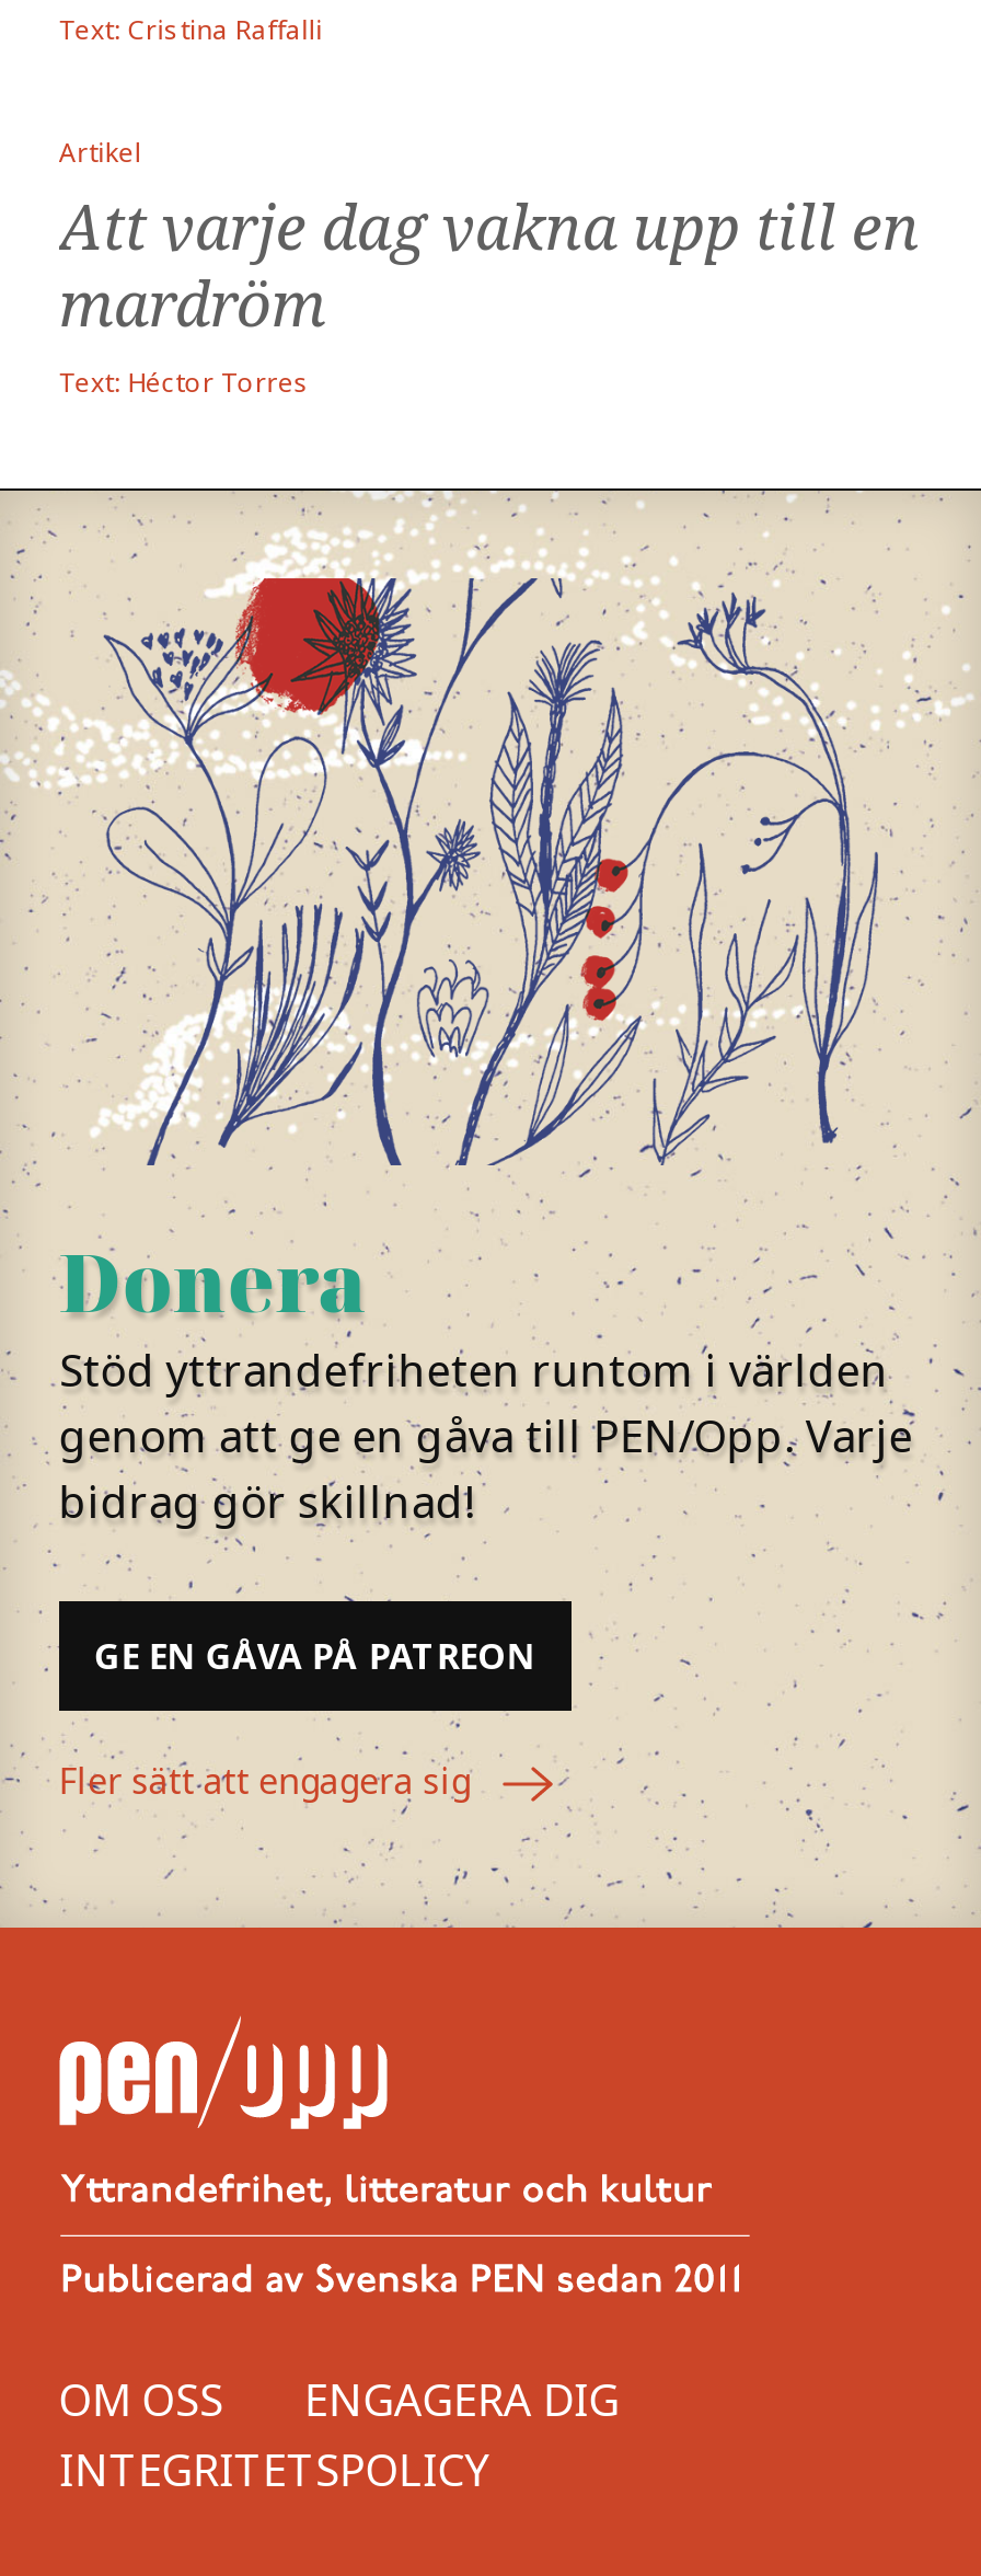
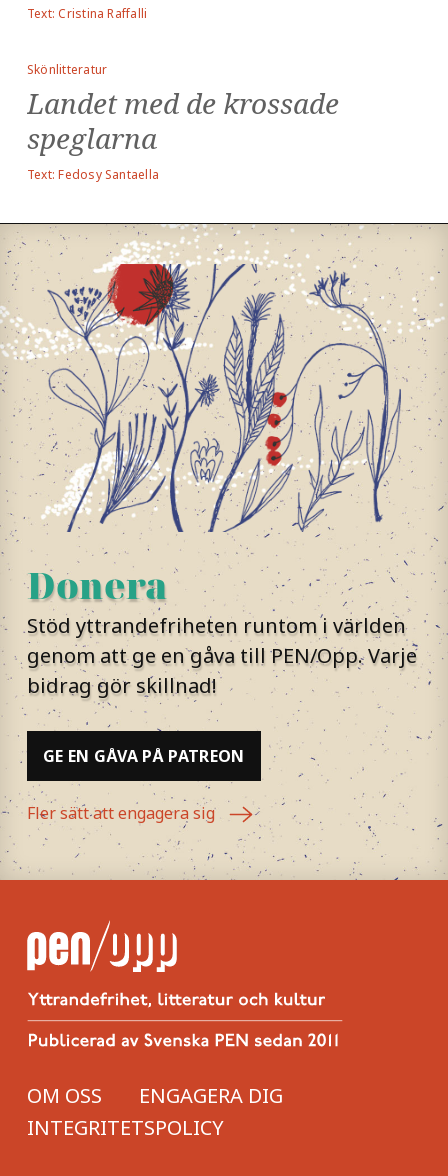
- Artikel
- Att varje dag vakna upp till en
- mardröm
- Text: Héctor Torres
+ Skönlitteratur
+ Landet med de krossade
+ speglarna
+ Text: Fedosy Santaella
